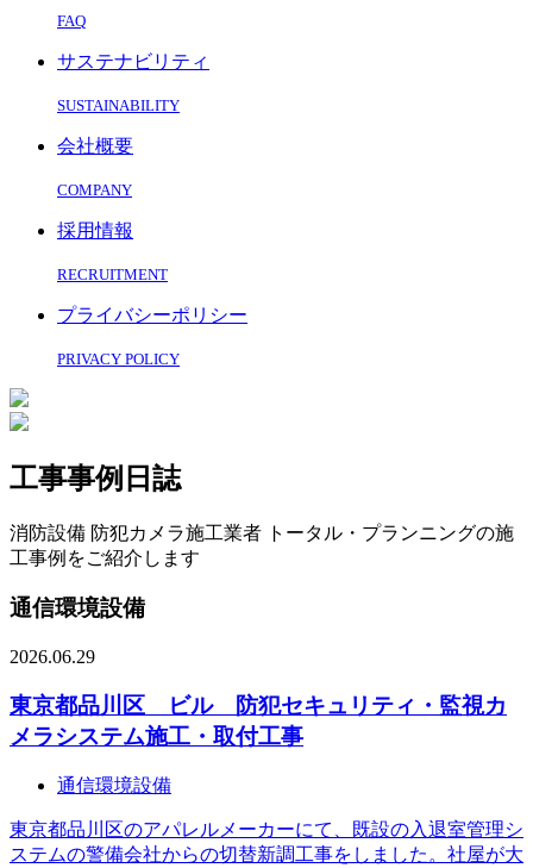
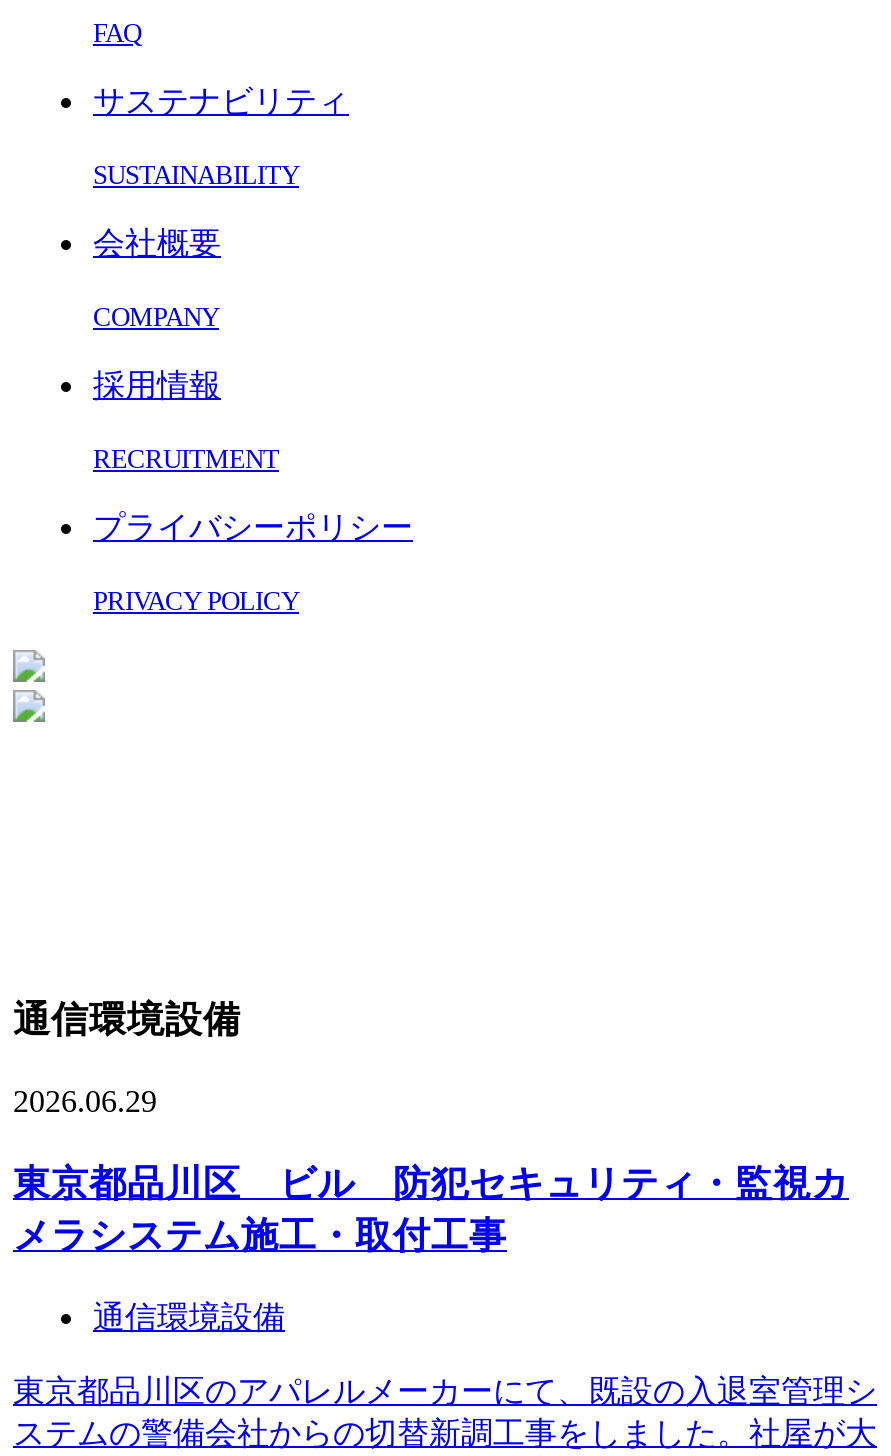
- 工事事例日誌
- 消防設備 防犯カメラ施工業者 トータル・プランニングの施
- 工事例をご紹介します
